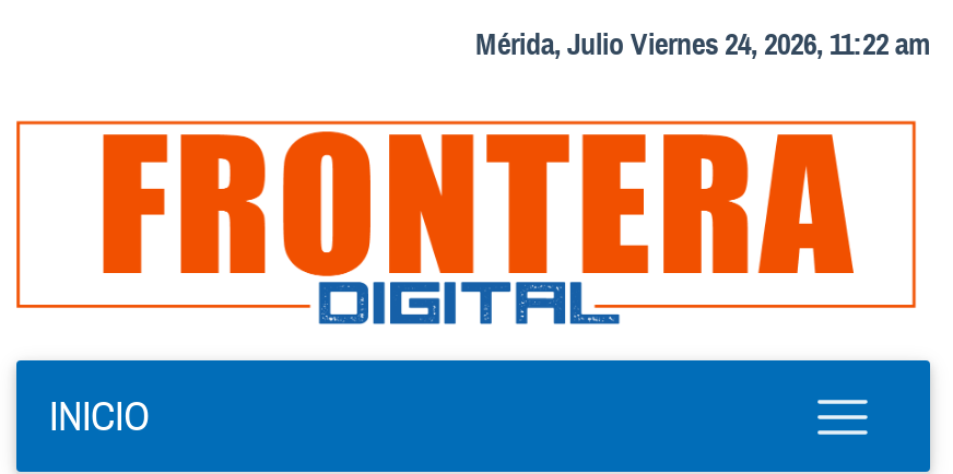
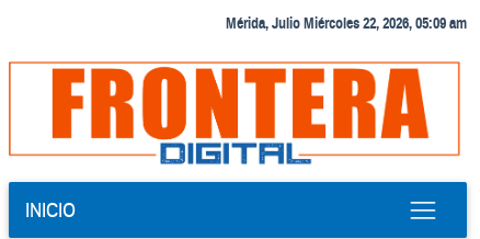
- Mérida, Julio Viernes 24, 2026, 11:22 am
+ Mérida, Julio Miércoles 22, 2026, 05:09 am
